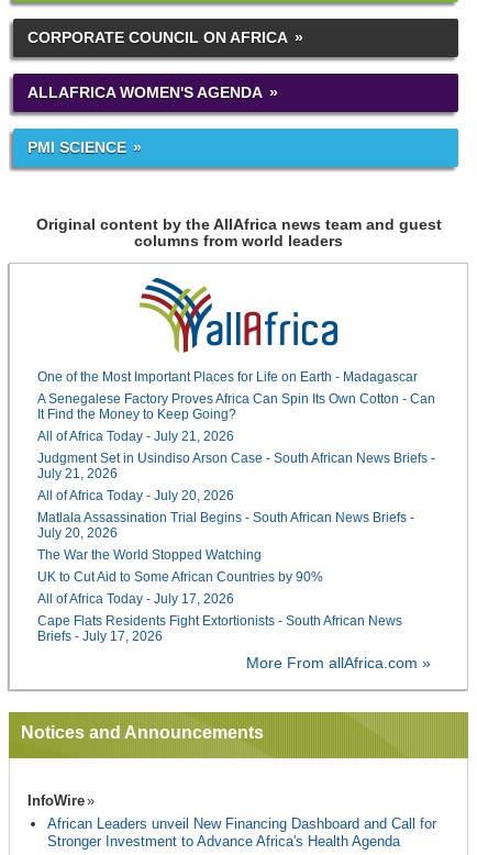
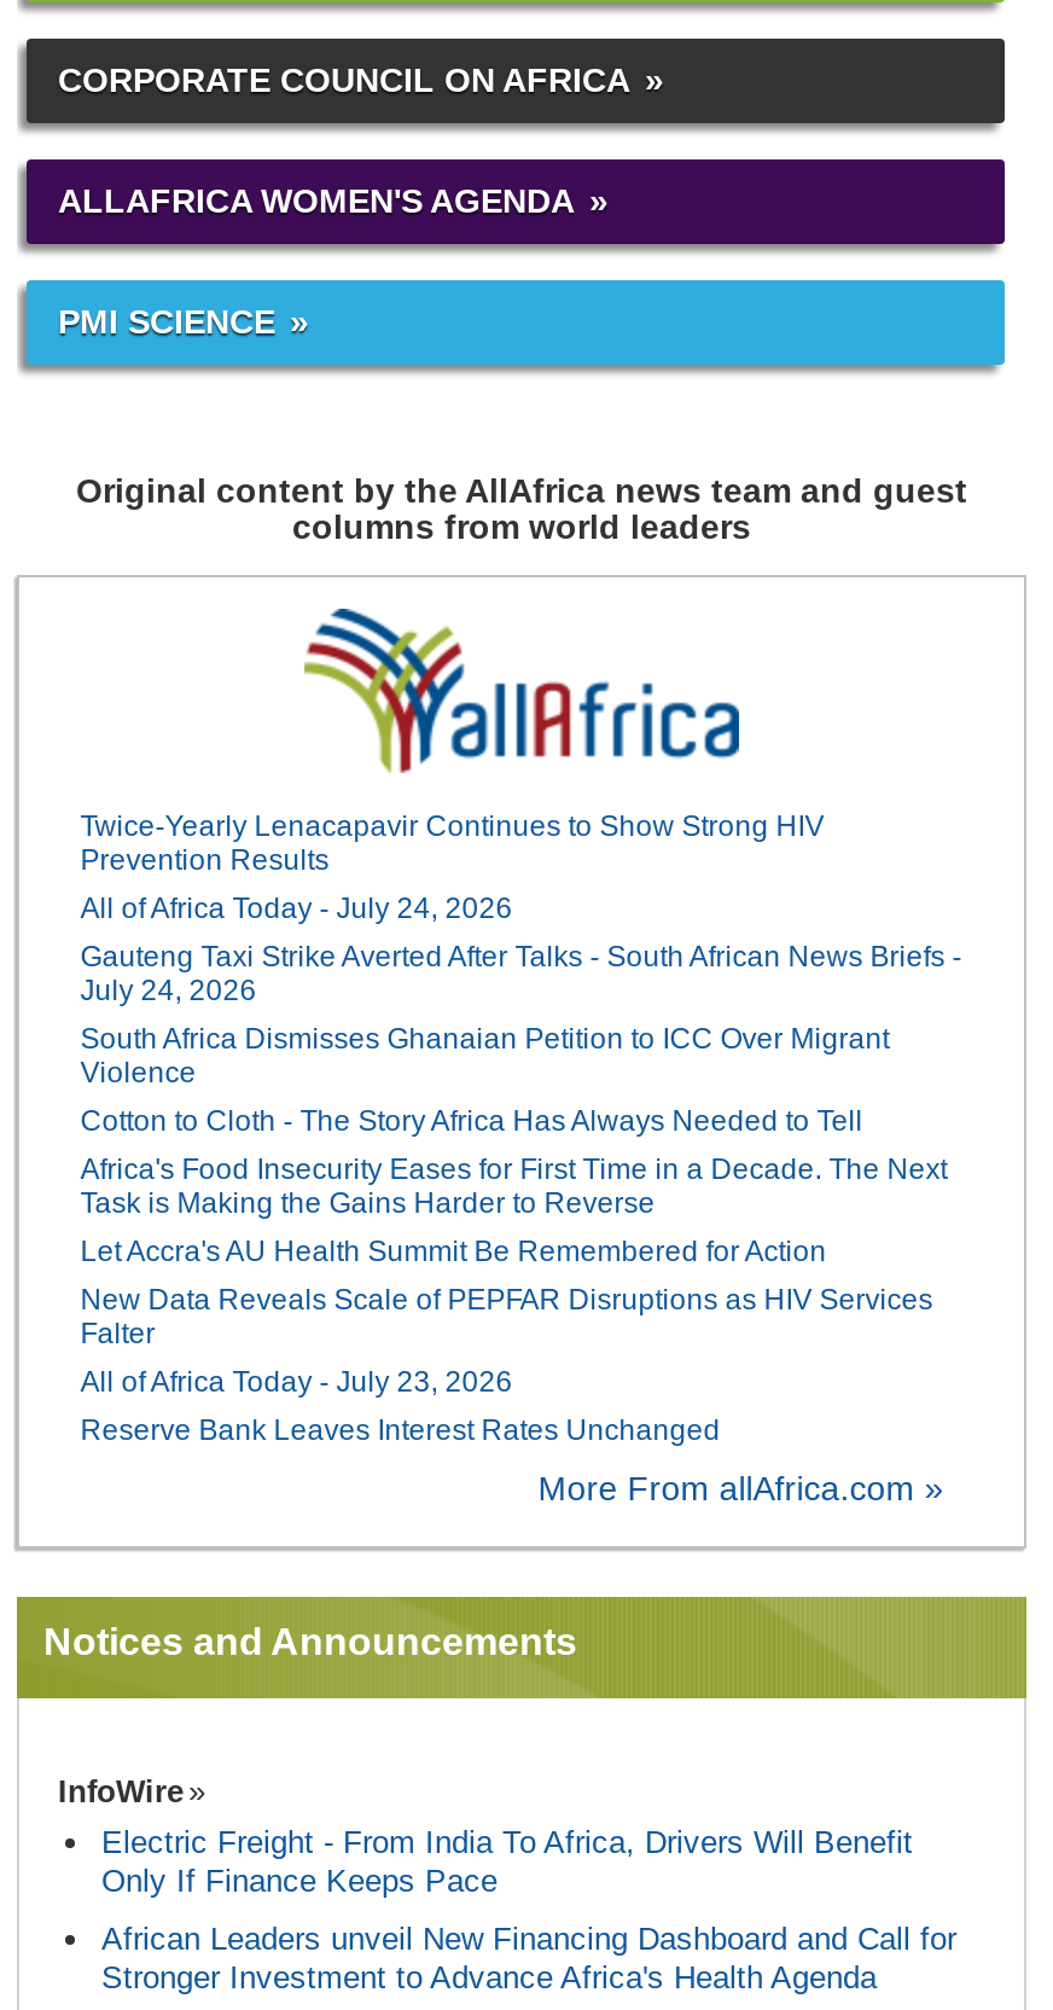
- One of the Most Important Places for Life on Earth - Madagascar
- A Senegalese Factory Proves Africa Can Spin Its Own Cotton - Can
- It Find the Money to Keep Going?
- All of Africa Today - July 21, 2026
- Judgment Set in Usindiso Arson Case - South African News Briefs -
- July 21, 2026
- All of Africa Today - July 20, 2026
- Matlala Assassination Trial Begins - South African News Briefs -
- July 20, 2026
- The War the World Stopped Watching
- UK to Cut Aid to Some African Countries by 90%
- All of Africa Today - July 17, 2026
- Cape Flats Residents Fight Extortionists - South African News
- Briefs - July 17, 2026
+ Twice-Yearly Lenacapavir Continues to Show Strong HIV
+ Prevention Results
+ All of Africa Today - July 24, 2026
+ Gauteng Taxi Strike Averted After Talks - South African News Briefs -
+ July 24, 2026
+ South Africa Dismisses Ghanaian Petition to ICC Over Migrant
+ Violence
+ Cotton to Cloth - The Story Africa Has Always Needed to Tell
+ Africa's Food Insecurity Eases for First Time in a Decade. The Next
+ Task is Making the Gains Harder to Reverse
+ Let Accra's AU Health Summit Be Remembered for Action
+ New Data Reveals Scale of PEPFAR Disruptions as HIV Services
+ Falter
+ All of Africa Today - July 23, 2026
+ Reserve Bank Leaves Interest Rates Unchanged

+ Electric Freight - From India To Africa, Drivers Will Benefit
+ Only If Finance Keeps Pace
